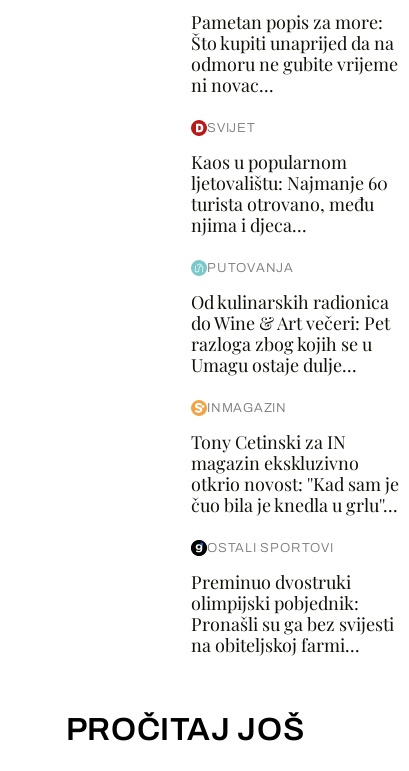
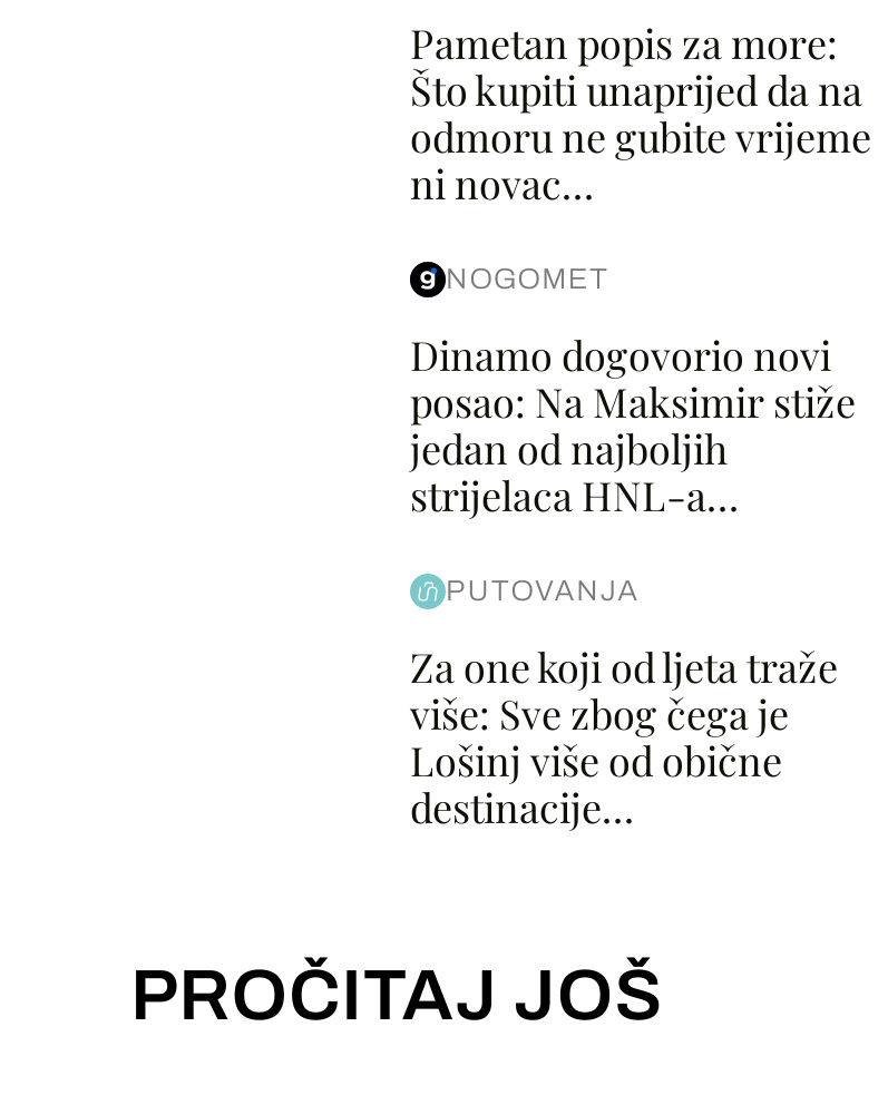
- SVIJET
+ NOGOMET

- Kaos u popularnom
- ljetovalištu: Najmanje 60
- turista otrovano, među
- njima i djeca...
+ Dinamo dogovorio novi
+ posao: Na Maksimir stiže
+ jedan od najboljih
+ strijelaca HNL-a...

- Od kulinarskih radionica
- do Wine & Art večeri: Pet
- razloga zbog kojih se u
- Umagu ostaje dulje...
- INMAGAZIN
- Tony Cetinski za IN
- magazin ekskluzivno
- otkrio novost: ''Kad sam je
- čuo bila je knedla u grlu''...
- OSTALI SPORTOVI
- Preminuo dvostruki
- olimpijski pobjednik:
- Pronašli su ga bez svijesti
- na obiteljskoj farmi...
+ Za one koji od ljeta traže
+ više: Sve zbog čega je
+ Lošinj više od obične
+ destinacije...
